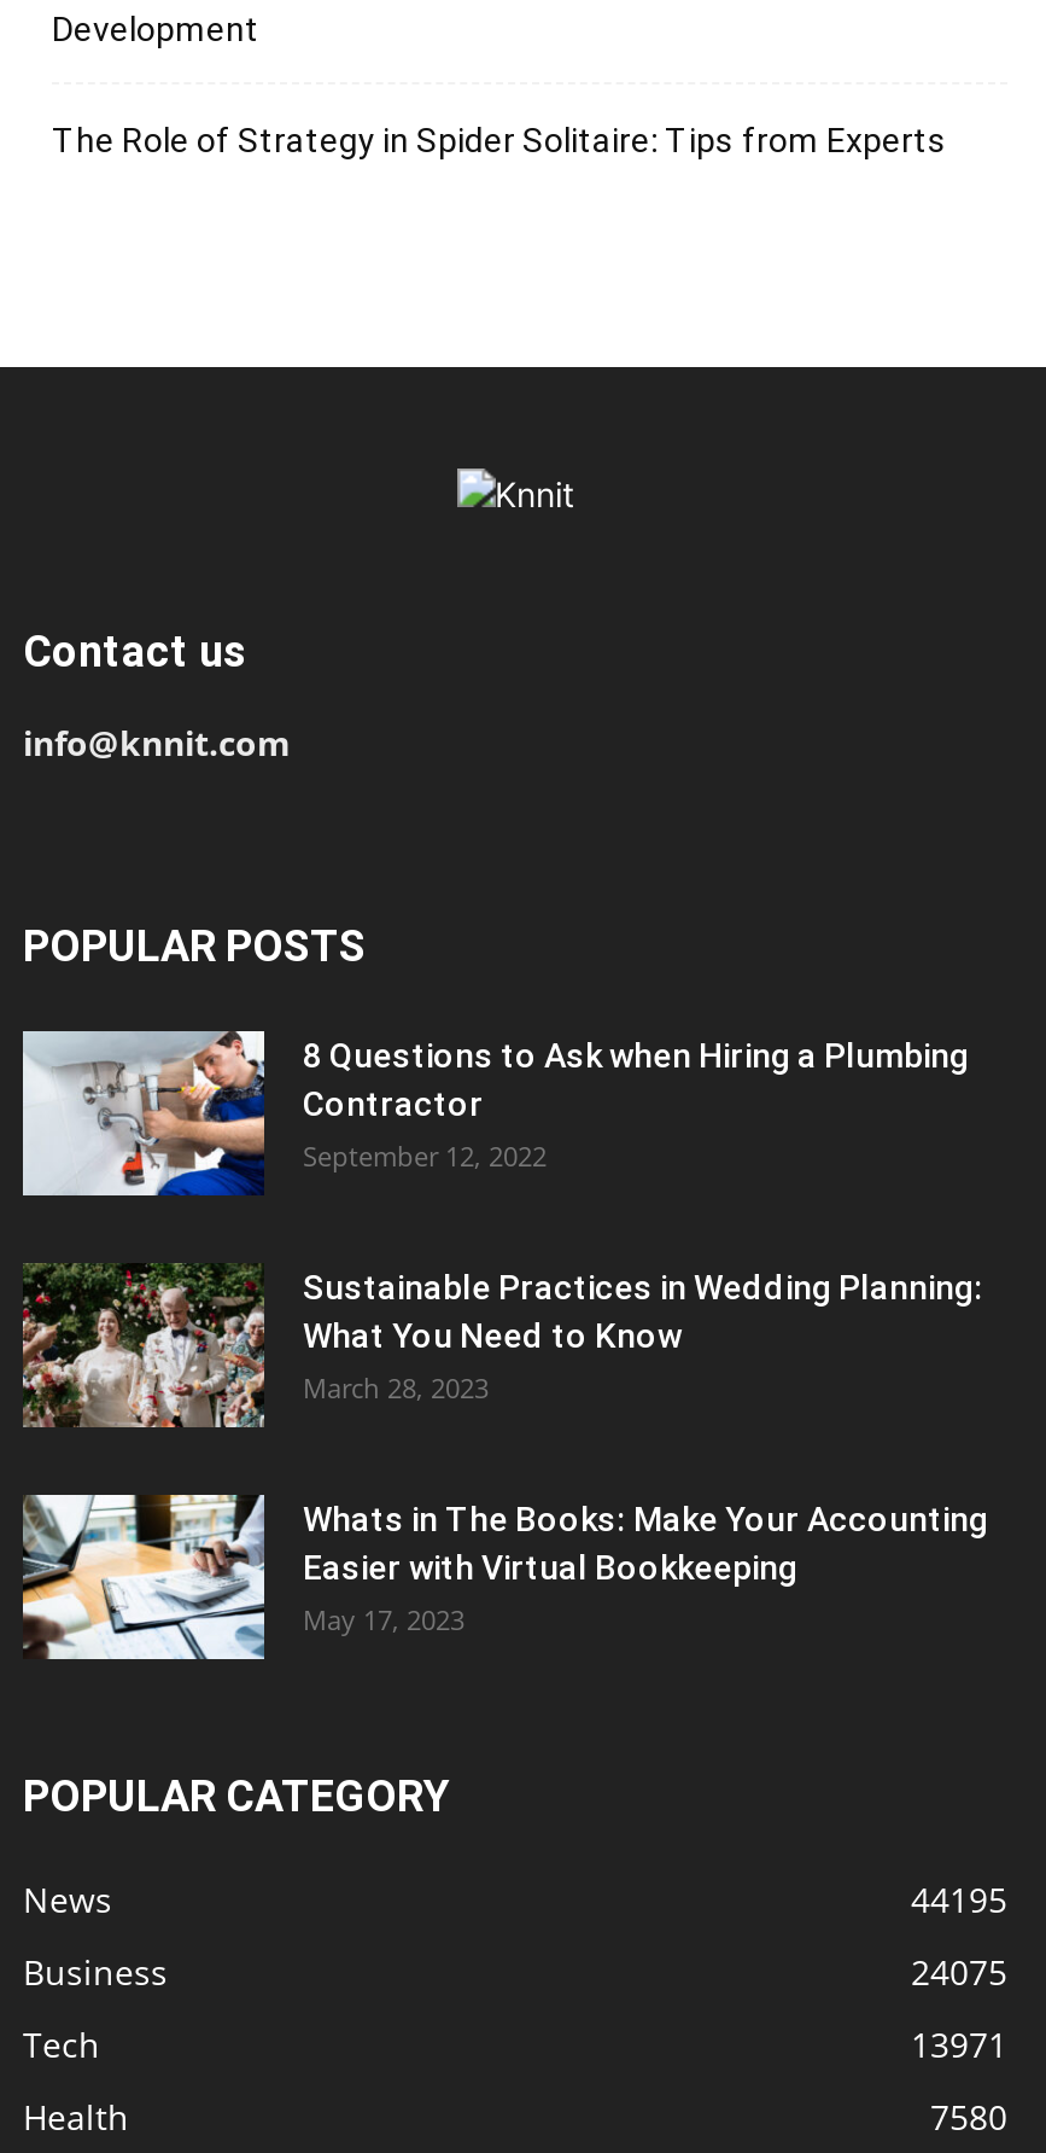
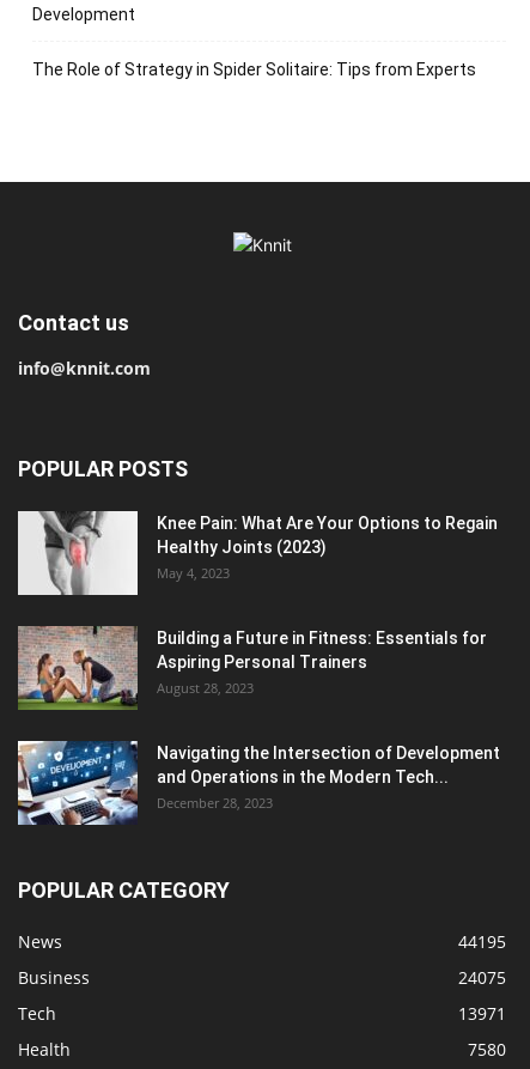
- [image]
- 8 Questions to Ask when Hiring a Plumbing
- Contractor
- September 12, 2022
+ [image]
+ Knee Pain: What Are Your Options to Regain
+ Healthy Joints (2023)
+ May 4, 2023

- [image]
- Sustainable Practices in Wedding Planning:
- What You Need to Know
- March 28, 2023
+ [image]
+ Building a Future in Fitness: Essentials for
+ Aspiring Personal Trainers
+ August 28, 2023

- [image]
- Whats in The Books: Make Your Accounting
- Easier with Virtual Bookkeeping
- May 17, 2023
+ [image]
+ Navigating the Intersection of Development
+ and Operations in the Modern Tech...
+ December 28, 2023
